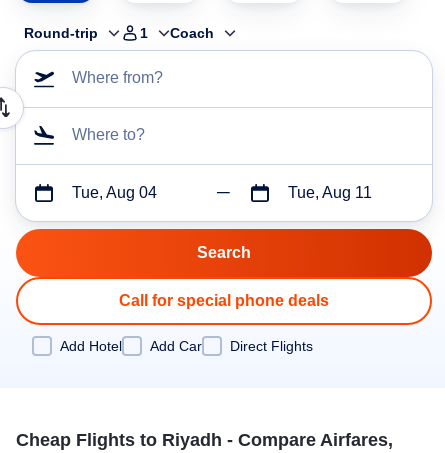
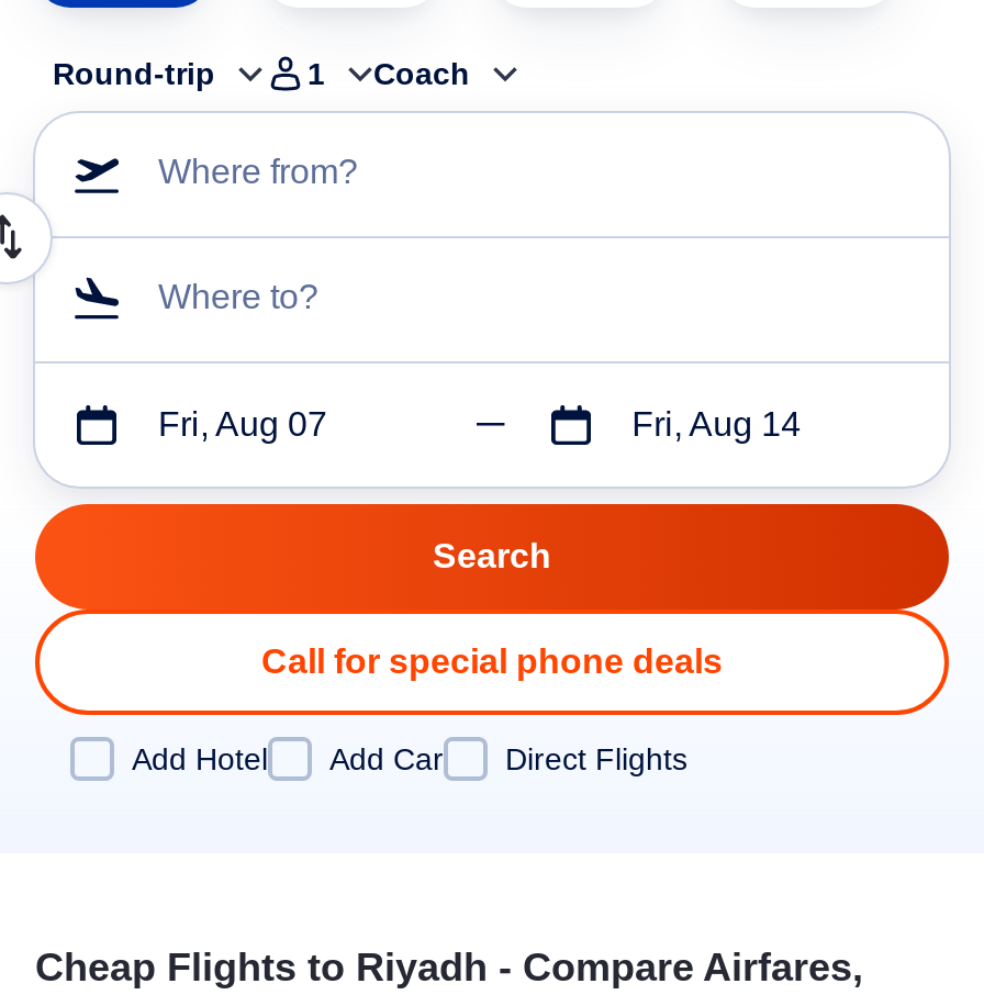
- Tue, Aug 04
+ Fri, Aug 07

- Tue, Aug 11
+ Fri, Aug 14
